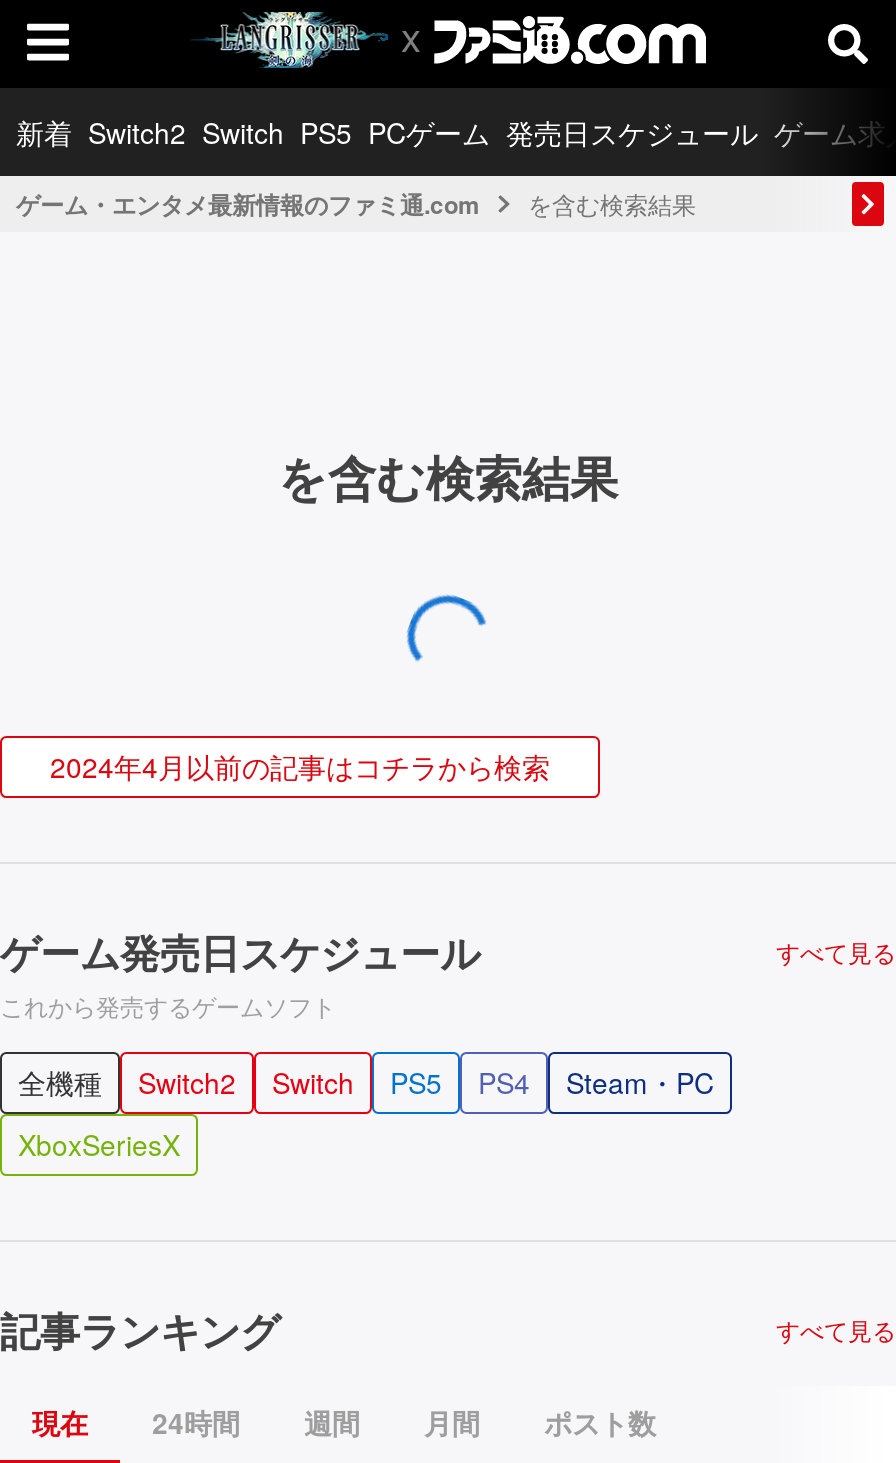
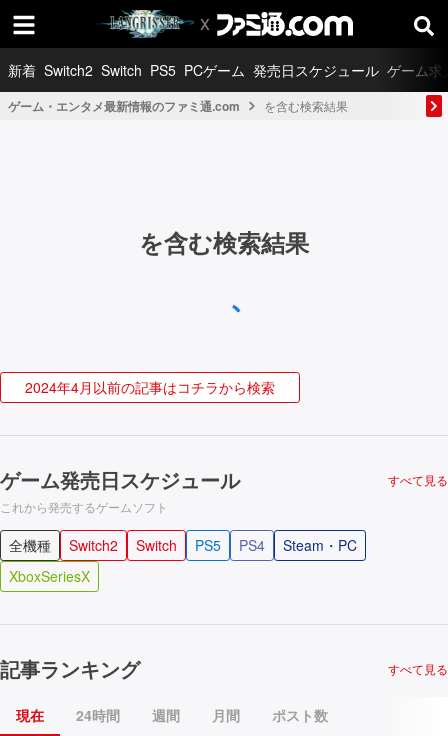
- [image]
